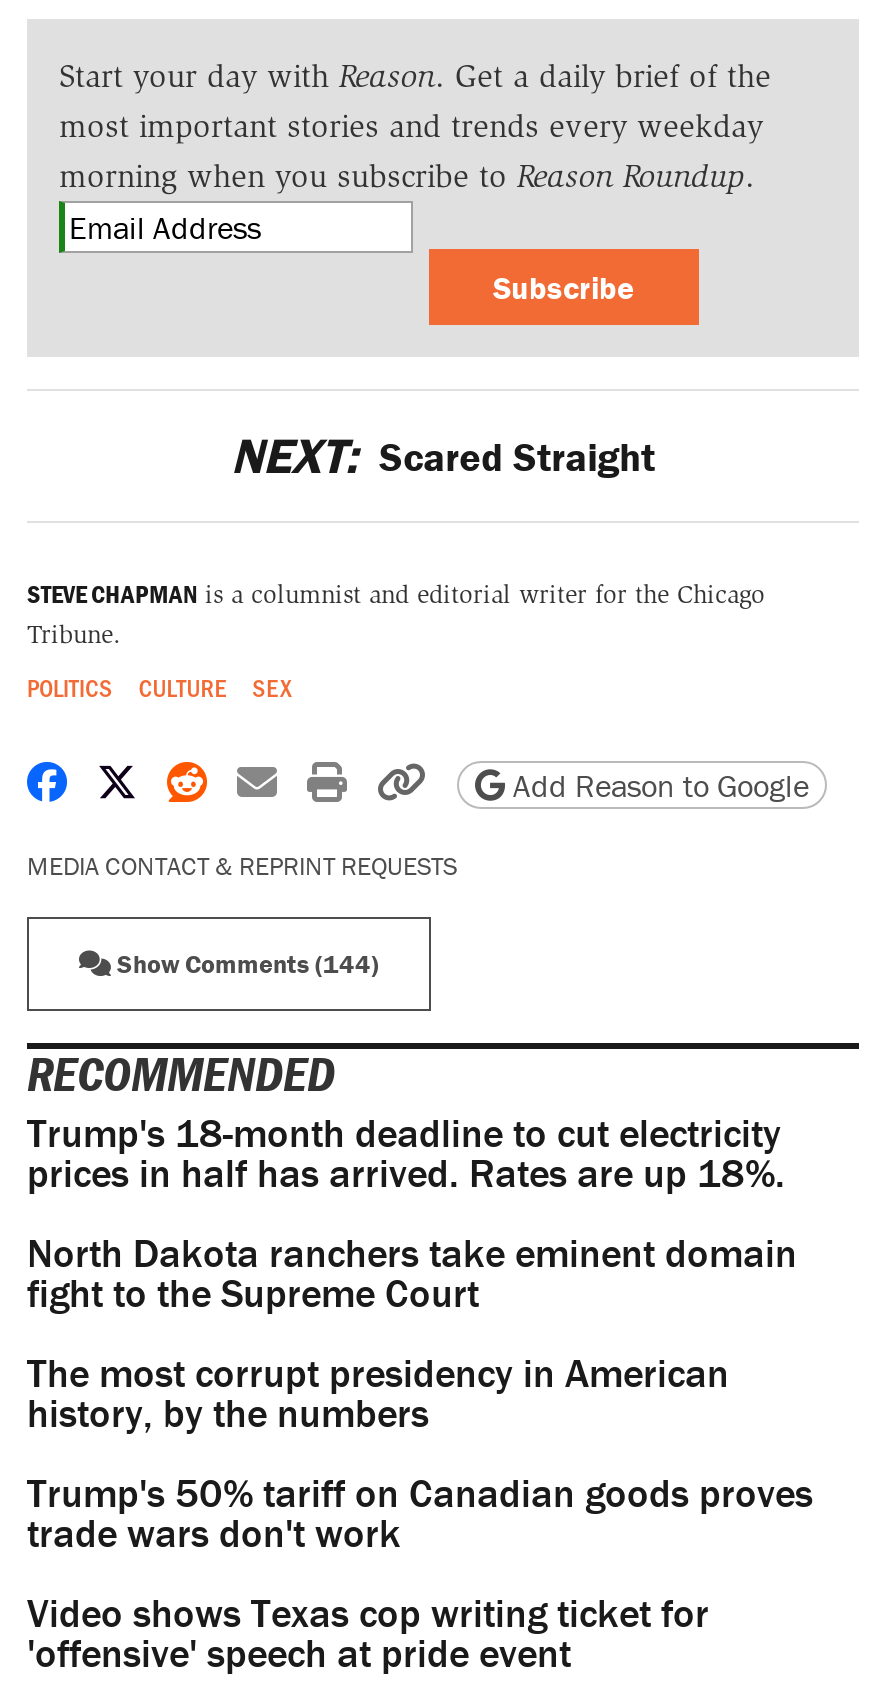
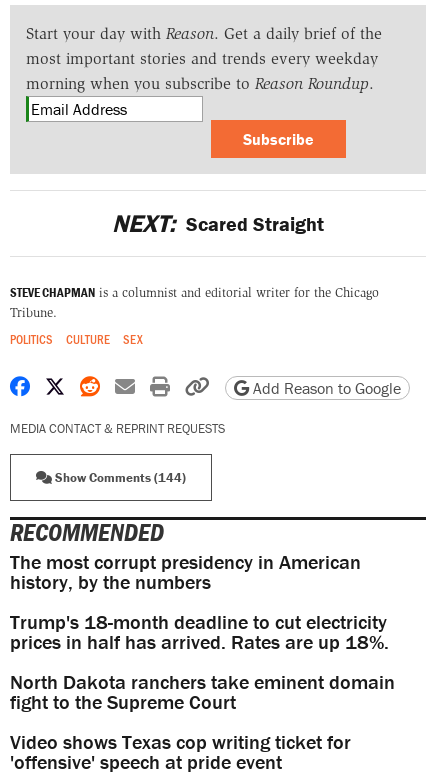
moved down: Trump's 18-month deadline to cut electricity | prices in half has arrived. Rates are up 18%. | North Dakota ranchers take eminent domain | fight to the Supreme Court

moved up: The most corrupt presidency in American | history, by the numbers

- Trump's 50% tariff on Canadian goods proves
- trade wars don't work
